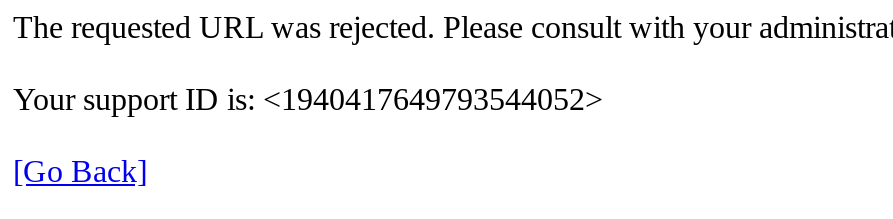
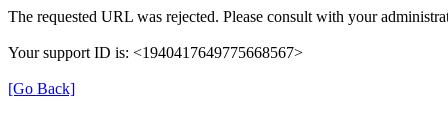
- Your support ID is: <1940417649793544052>
+ Your support ID is: <1940417649775668567>
